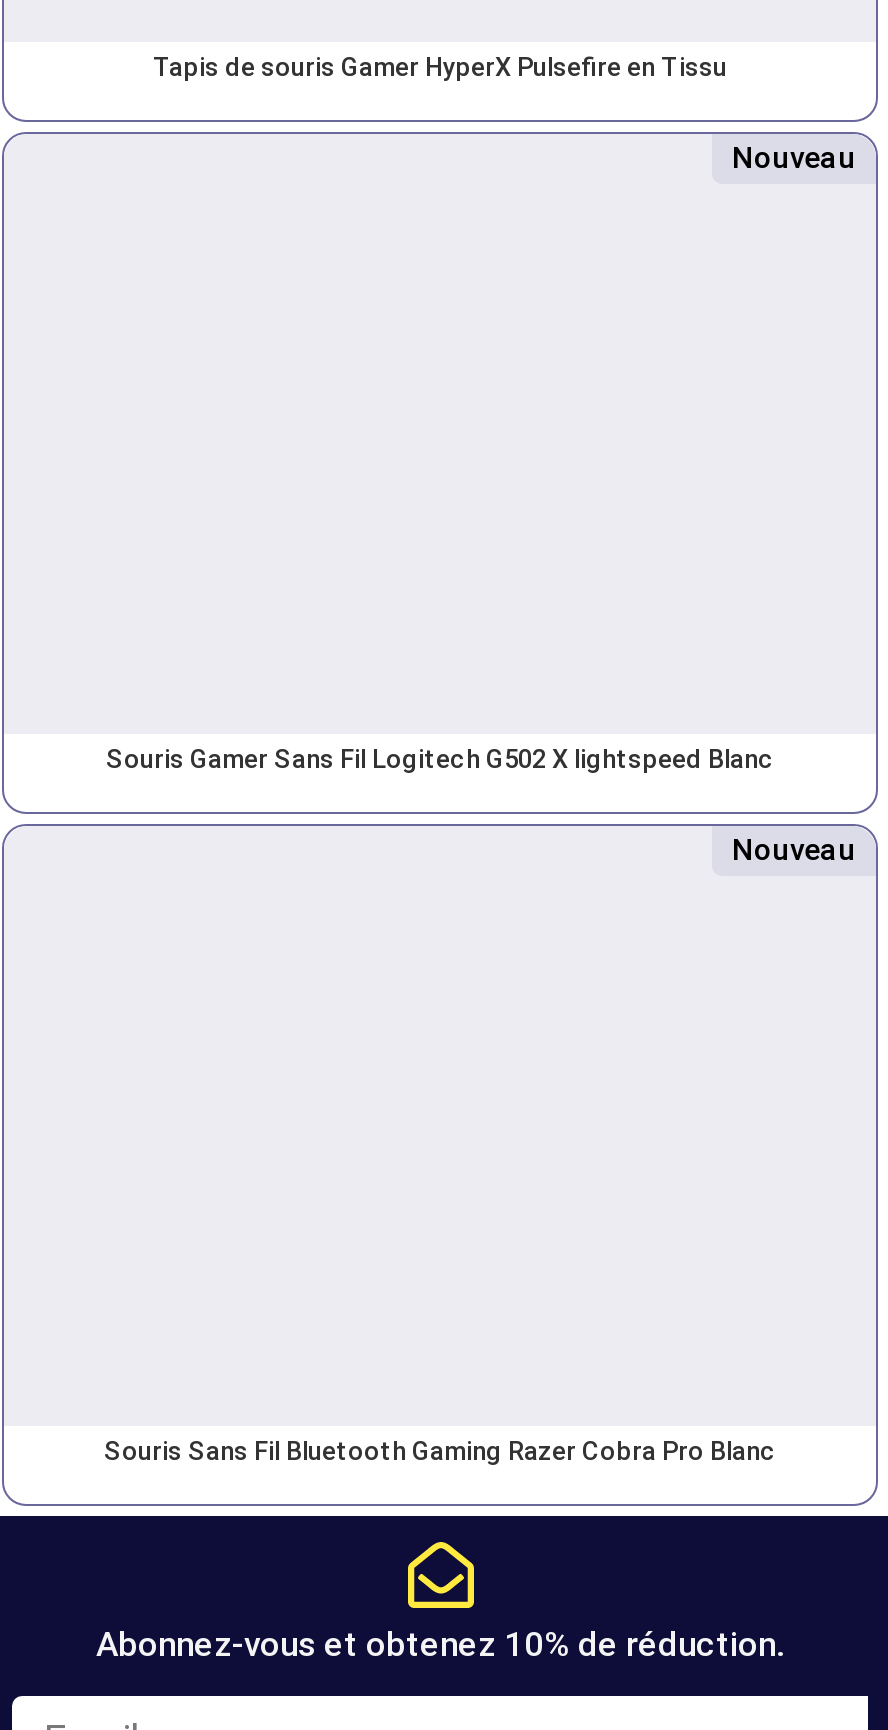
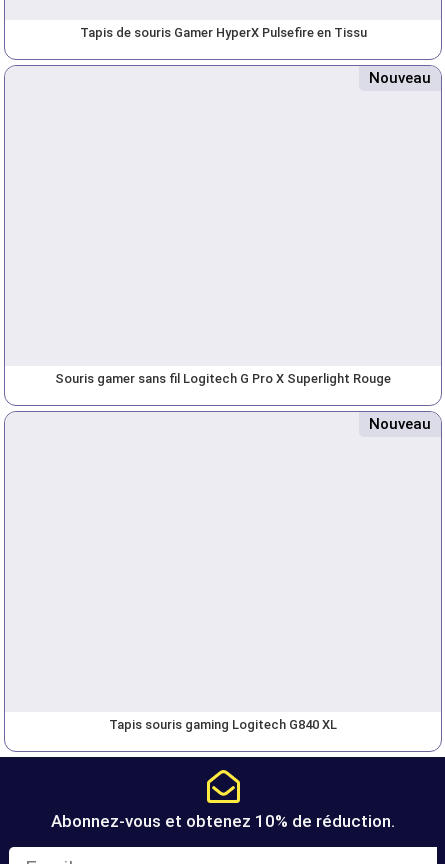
- Souris Gamer Sans Fil Logitech G502 X lightspeed Blanc
+ Souris gamer sans fil Logitech G Pro X Superlight Rouge

- Souris Sans Fil Bluetooth Gaming Razer Cobra Pro Blanc
+ Tapis souris gaming Logitech G840 XL
